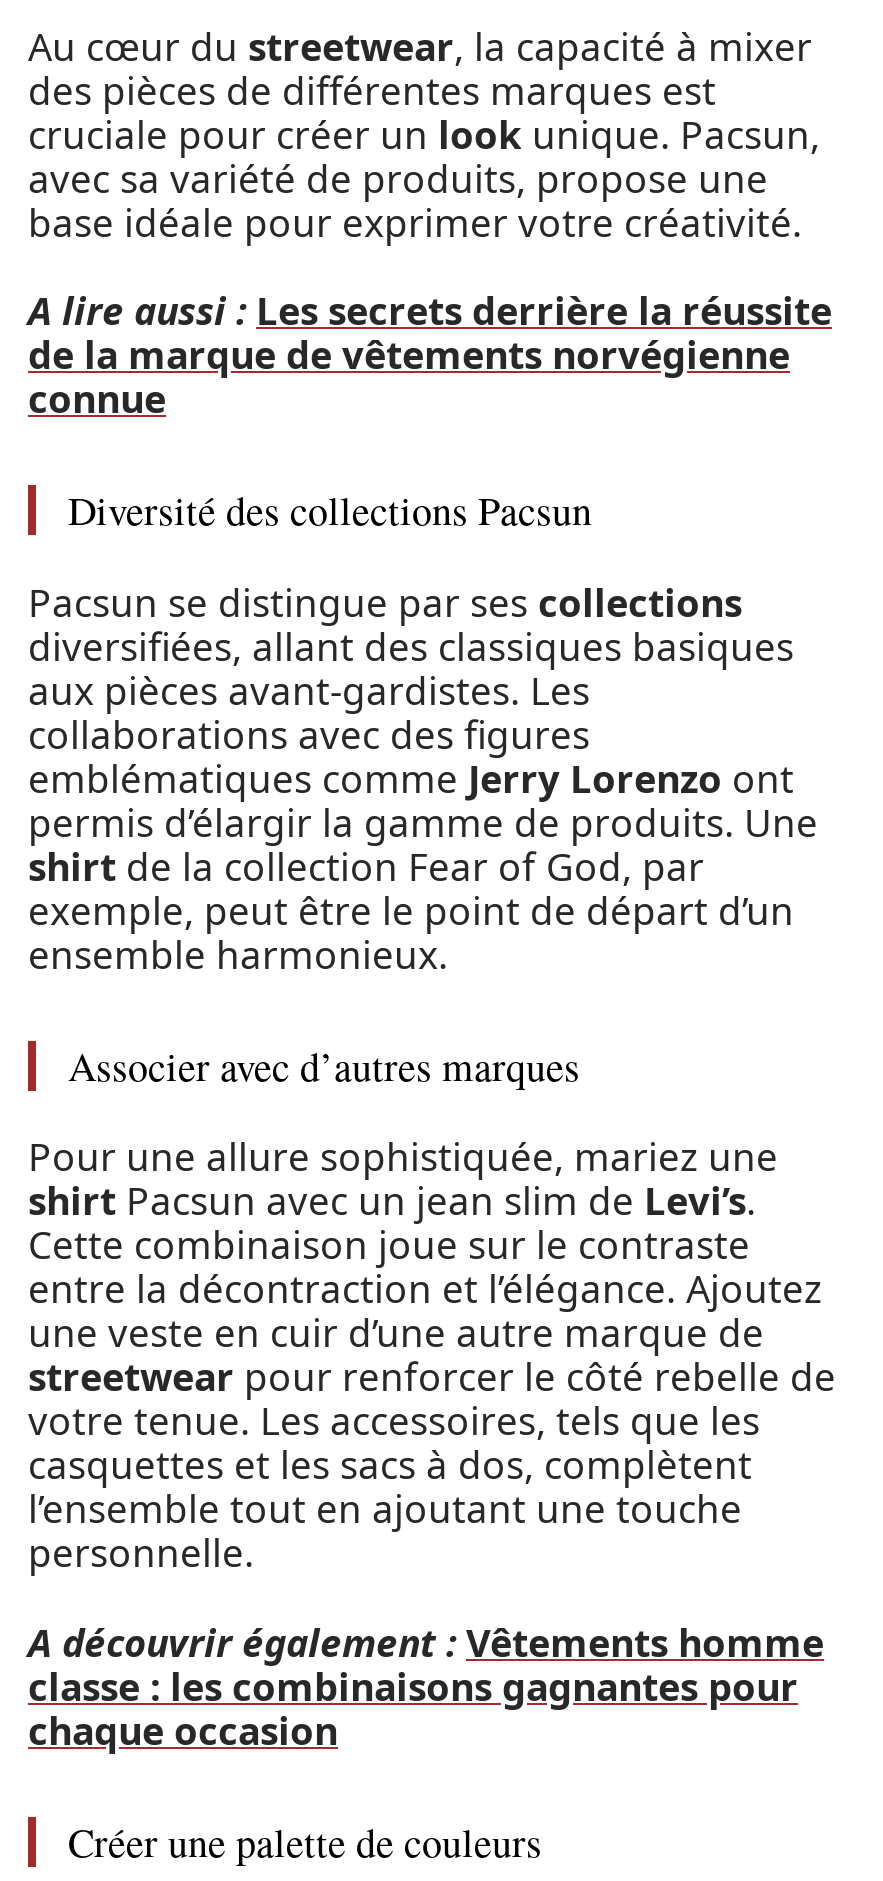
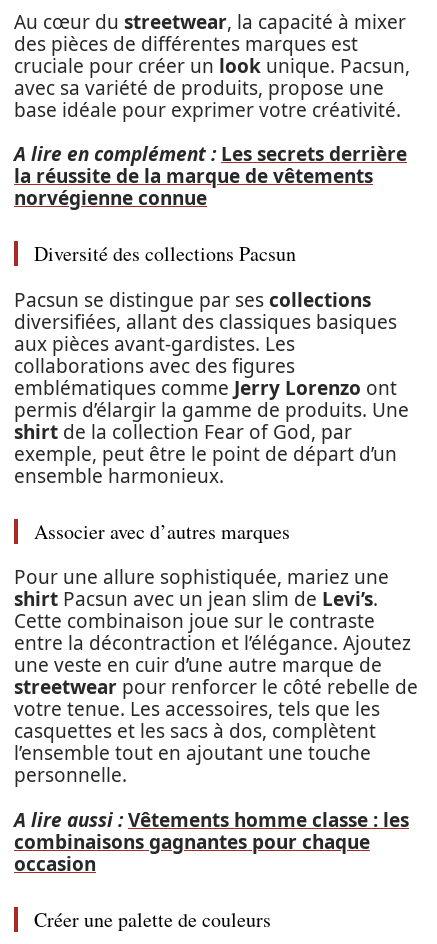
- A lire aussi : Les secrets derrière la réussite
- de la marque de vêtements norvégienne
- connue
+ A lire en complément : Les secrets derrière
+ la réussite de la marque de vêtements
+ norvégienne connue

- A découvrir également : Vêtements homme
- classe : les combinaisons gagnantes pour
- chaque occasion
+ A lire aussi : Vêtements homme classe : les
+ combinaisons gagnantes pour chaque
+ occasion
